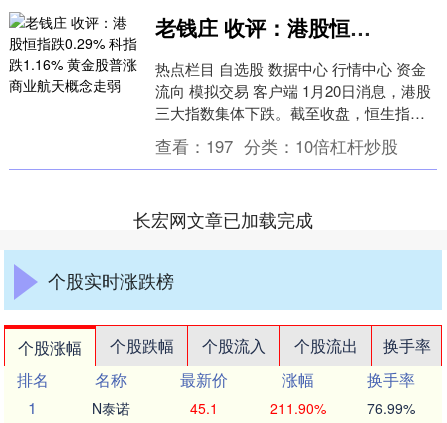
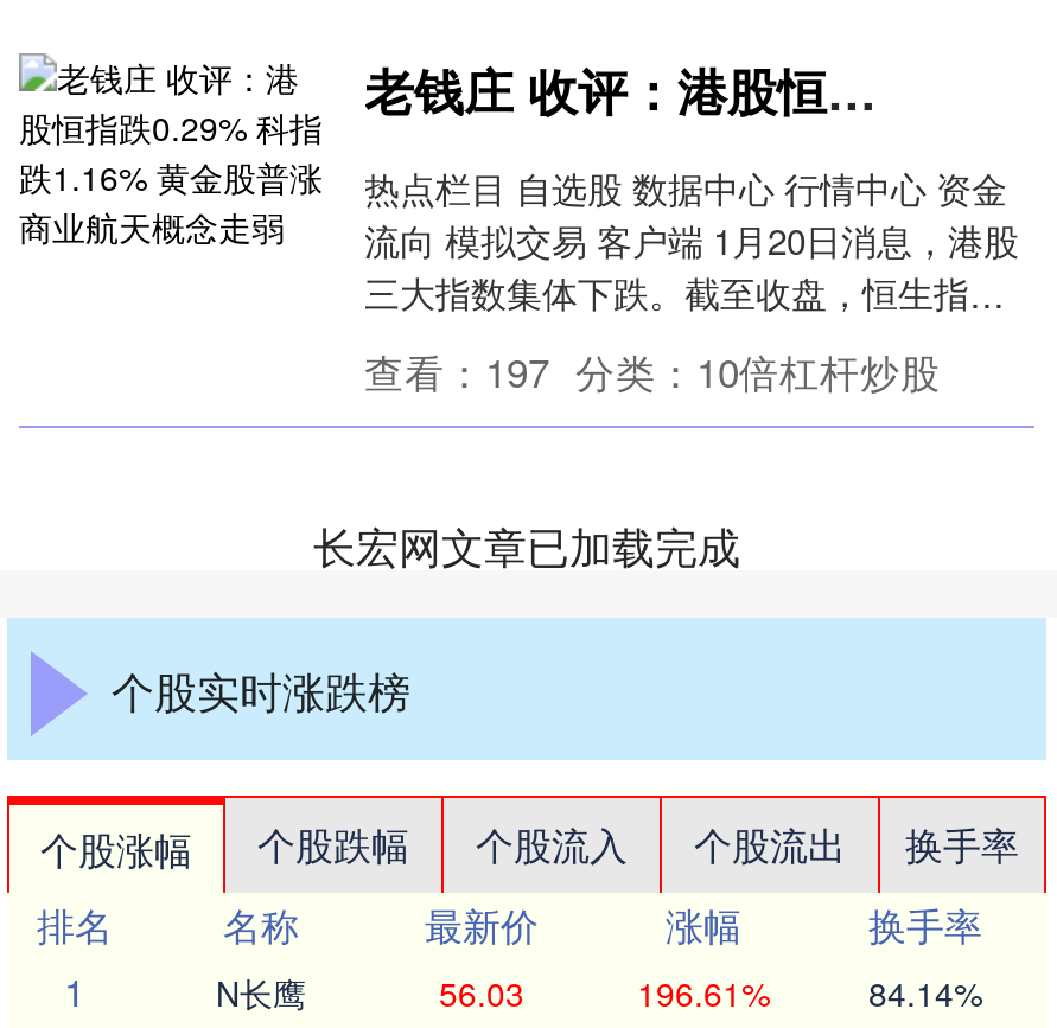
- N泰诺
+ N长鹰

- 45.1
+ 56.03

- 211.90%
+ 196.61%

- 76.99%
+ 84.14%
